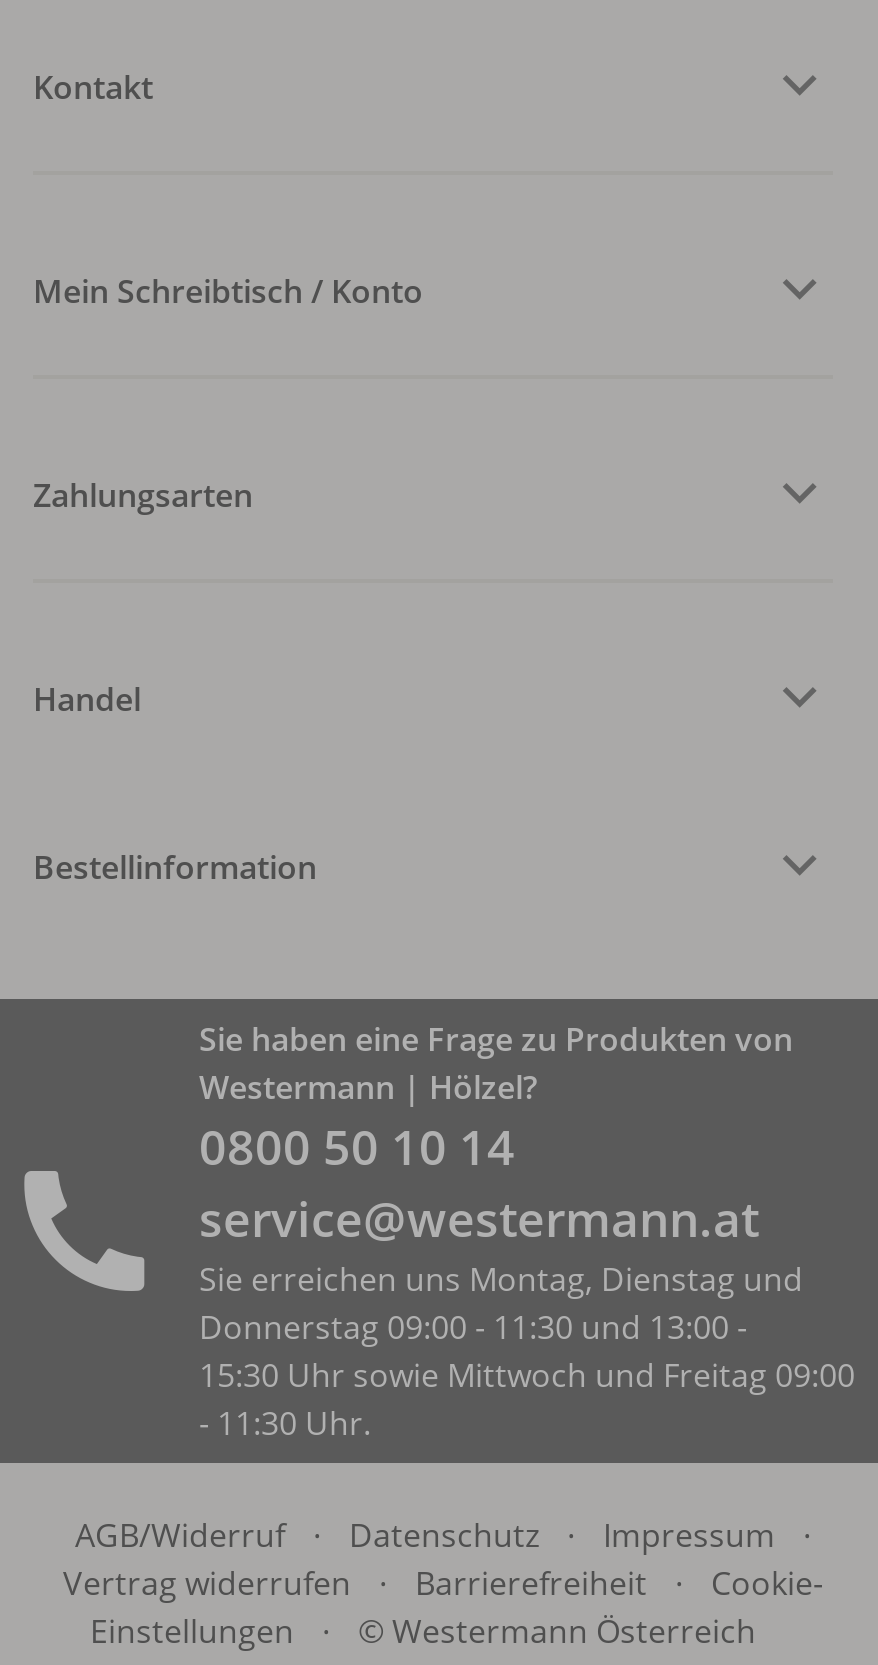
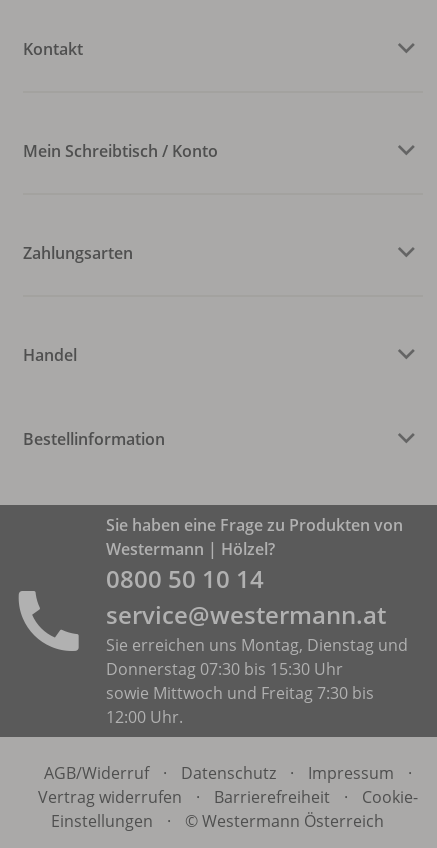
- Donnerstag 09:00 - 11:30 und 13:00 -
- 15:30 Uhr sowie Mittwoch und Freitag 09:00
- - 11:30 Uhr.
+ Donnerstag 07:30 bis 15:30 Uhr
+ sowie Mittwoch und Freitag 7:30 bis
+ 12:00 Uhr.
